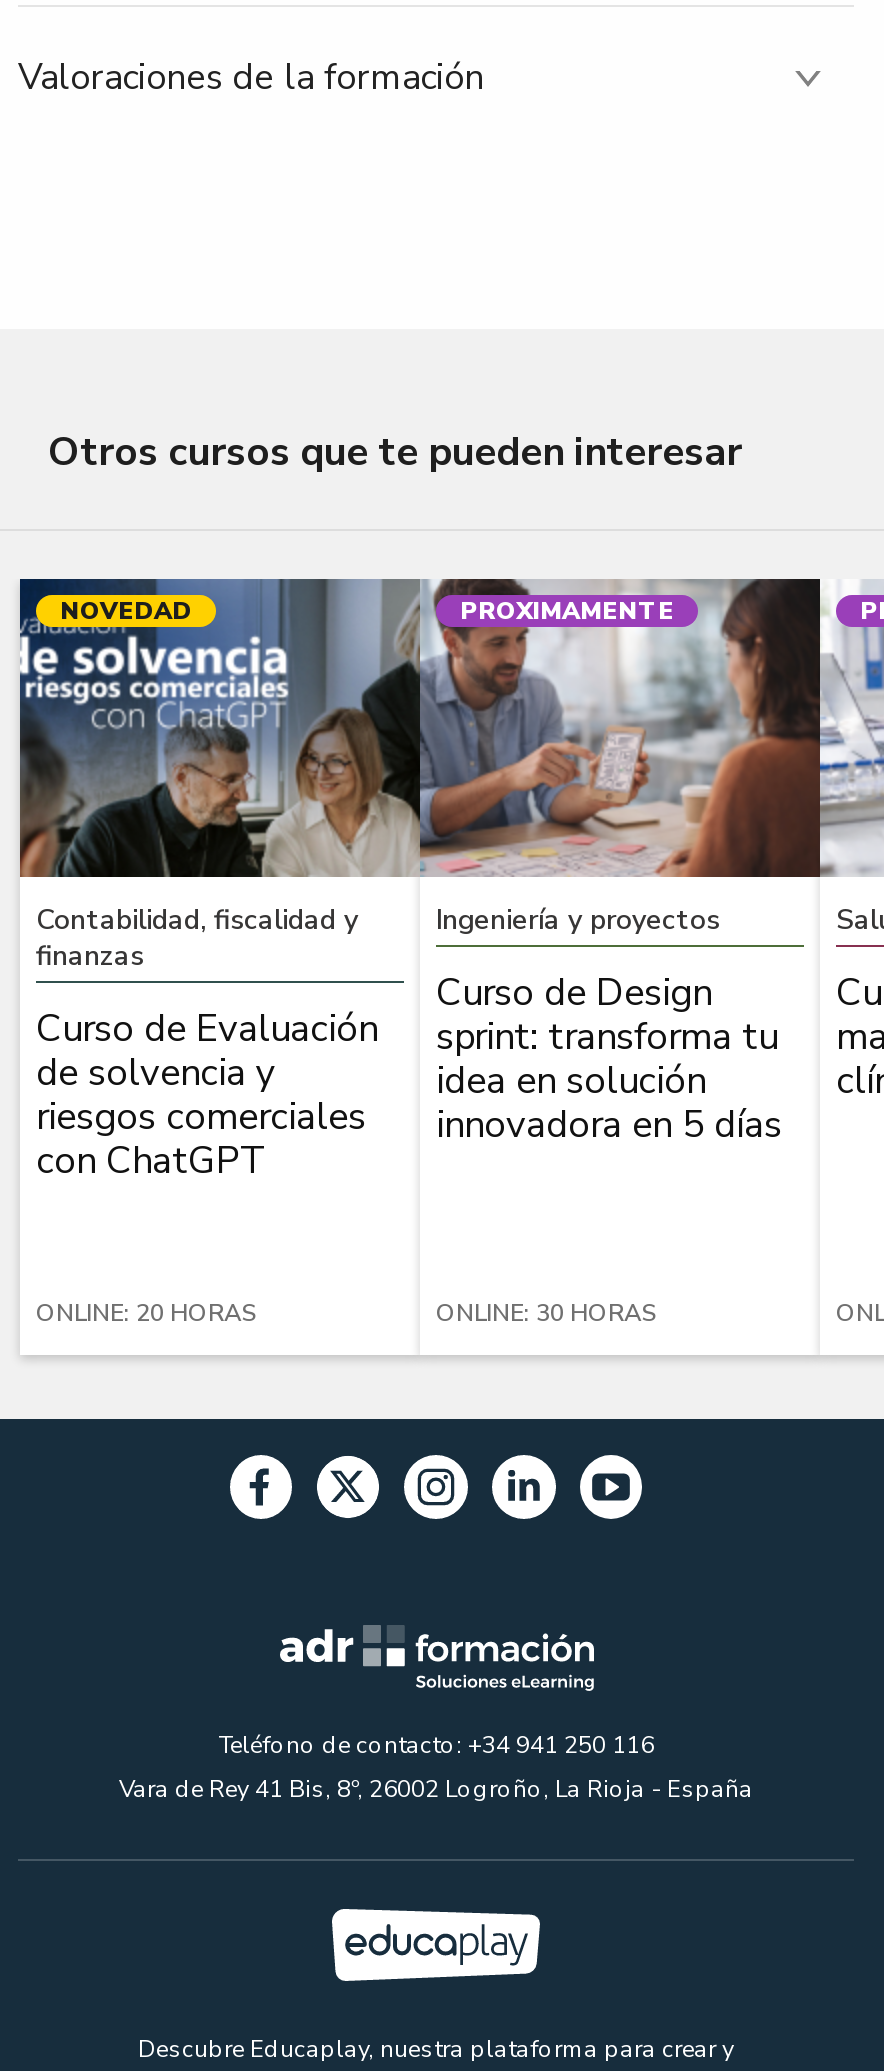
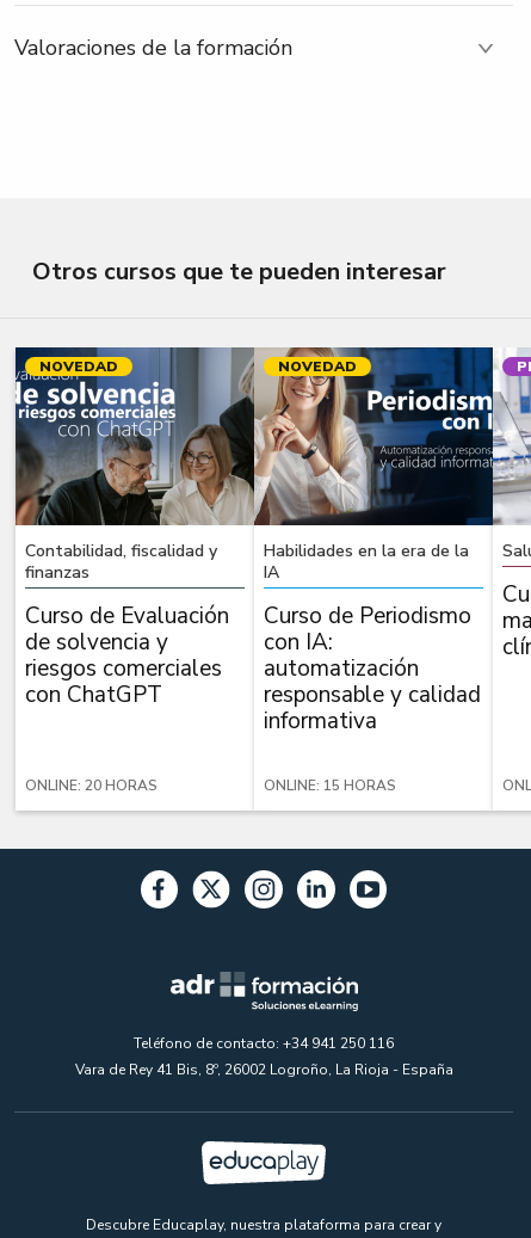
- [image]
- PROXIMAMENTE
+ [image]
+ NOVEDAD

- Ingeniería y proyectos
+ Habilidades en la era de la
+ IA

- Curso de Design
- sprint: transforma tu
- idea en solución
- innovadora en 5 días
+ Curso de Periodismo
+ con IA:
+ automatización
+ responsable y calidad
+ informativa

- ONLINE: 30 HORAS
+ ONLINE: 15 HORAS
